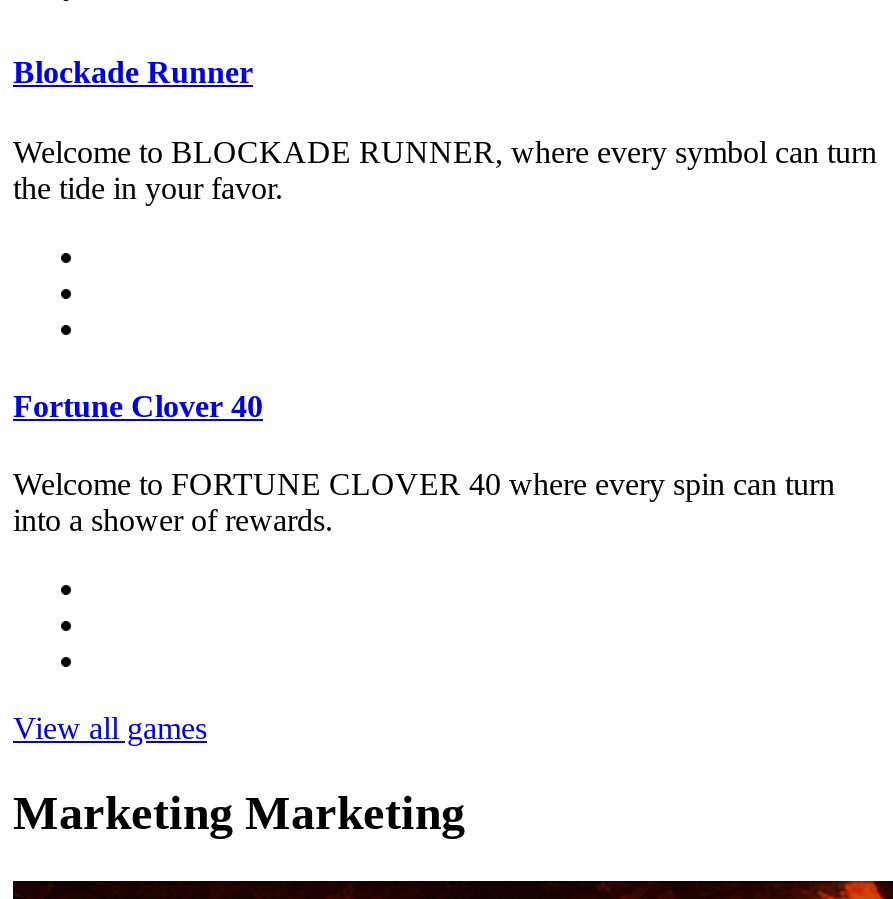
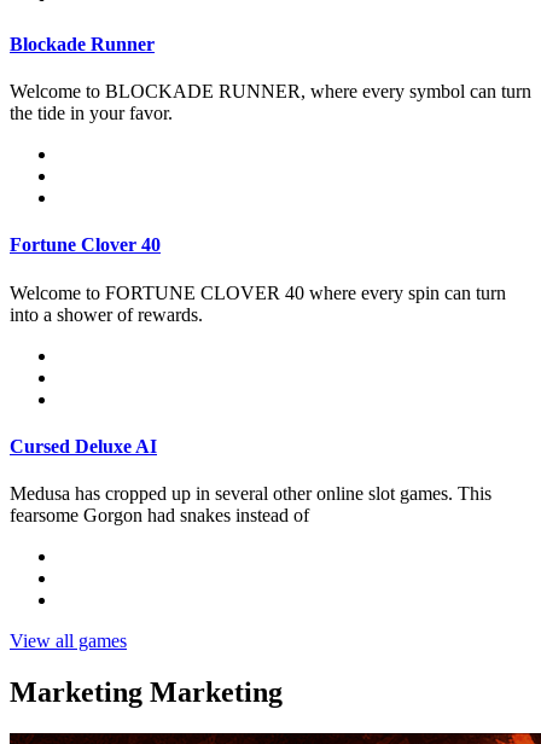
+ Cursed Deluxe AI
+ Medusa has cropped up in several other online slot games. This
+ fearsome Gorgon had snakes instead of
